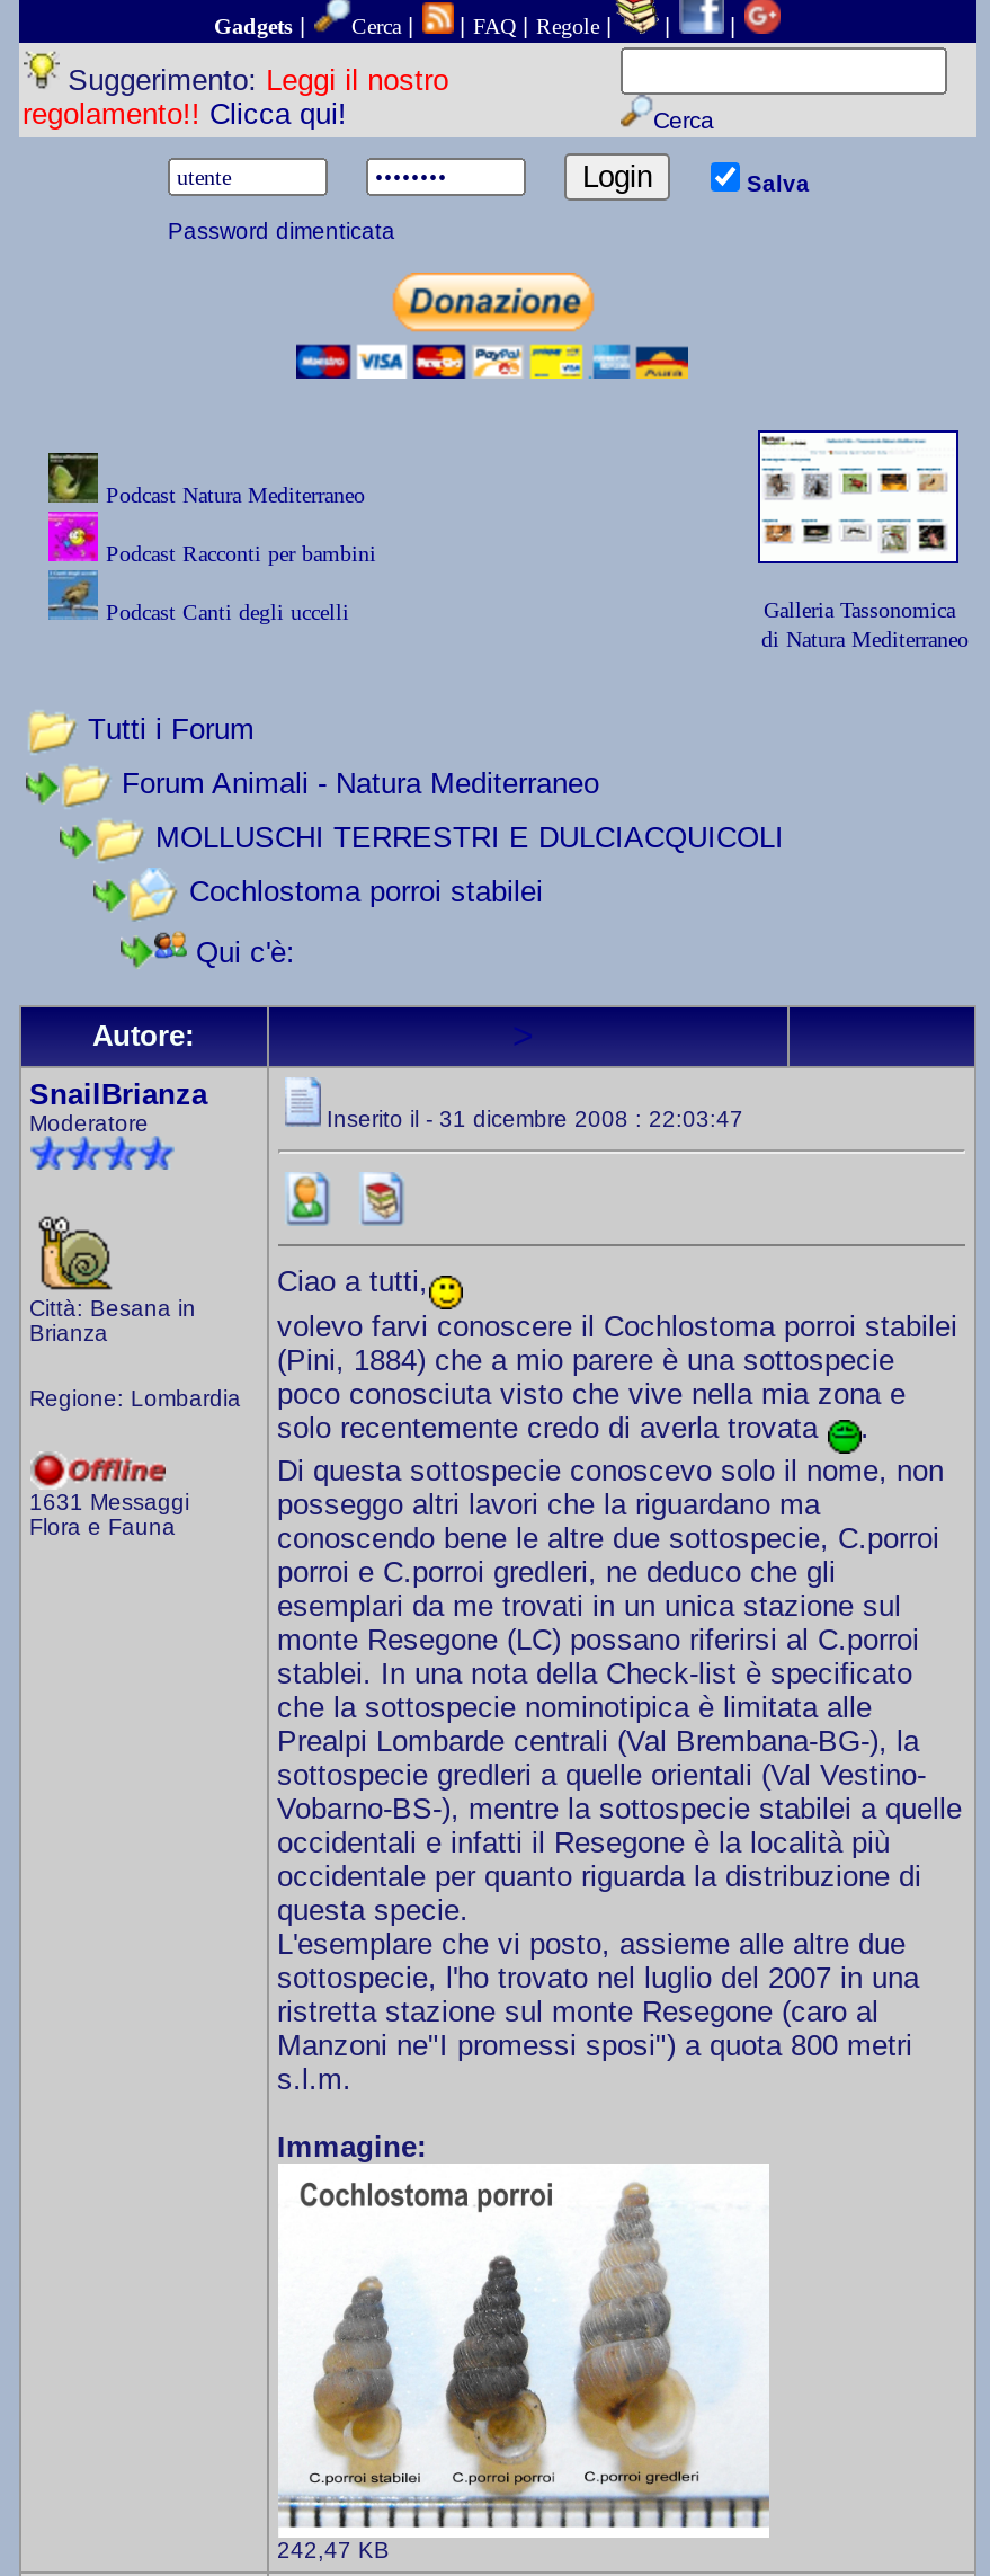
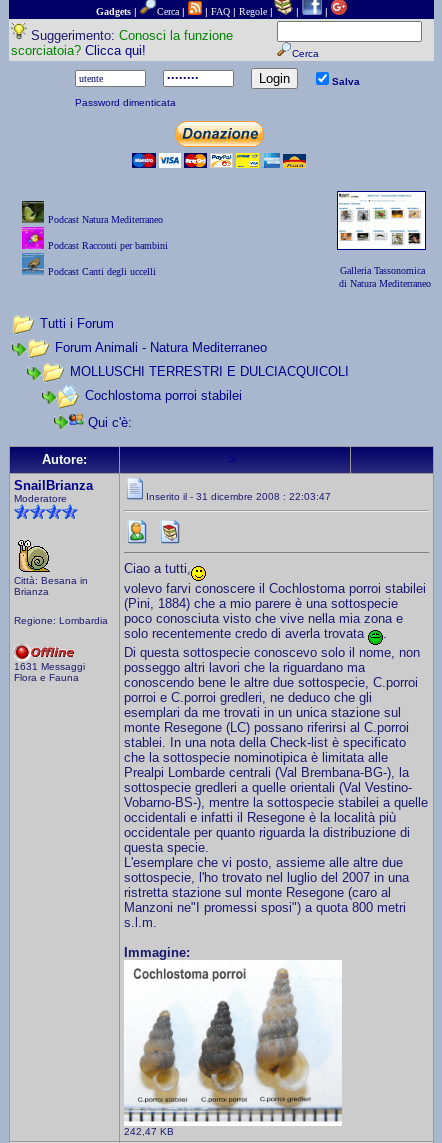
- Suggerimento: Leggi il nostro
+ Suggerimento: Conosci la funzione

- regolamento!! Clicca qui!
+ scorciatoia? Clicca qui!
